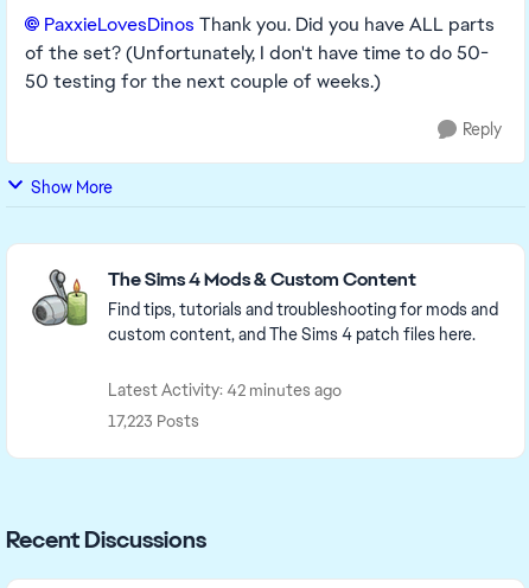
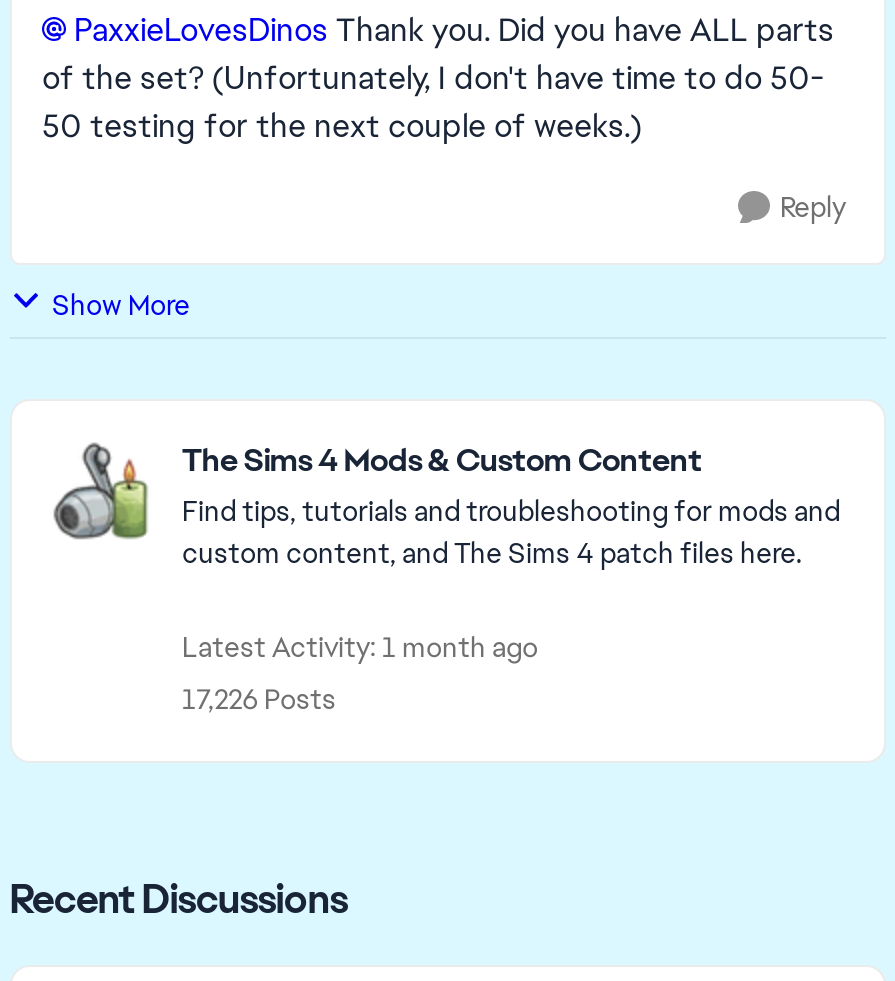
- Latest Activity: 42 minutes ago
+ Latest Activity: 1 month ago

- 17,223 Posts
+ 17,226 Posts
